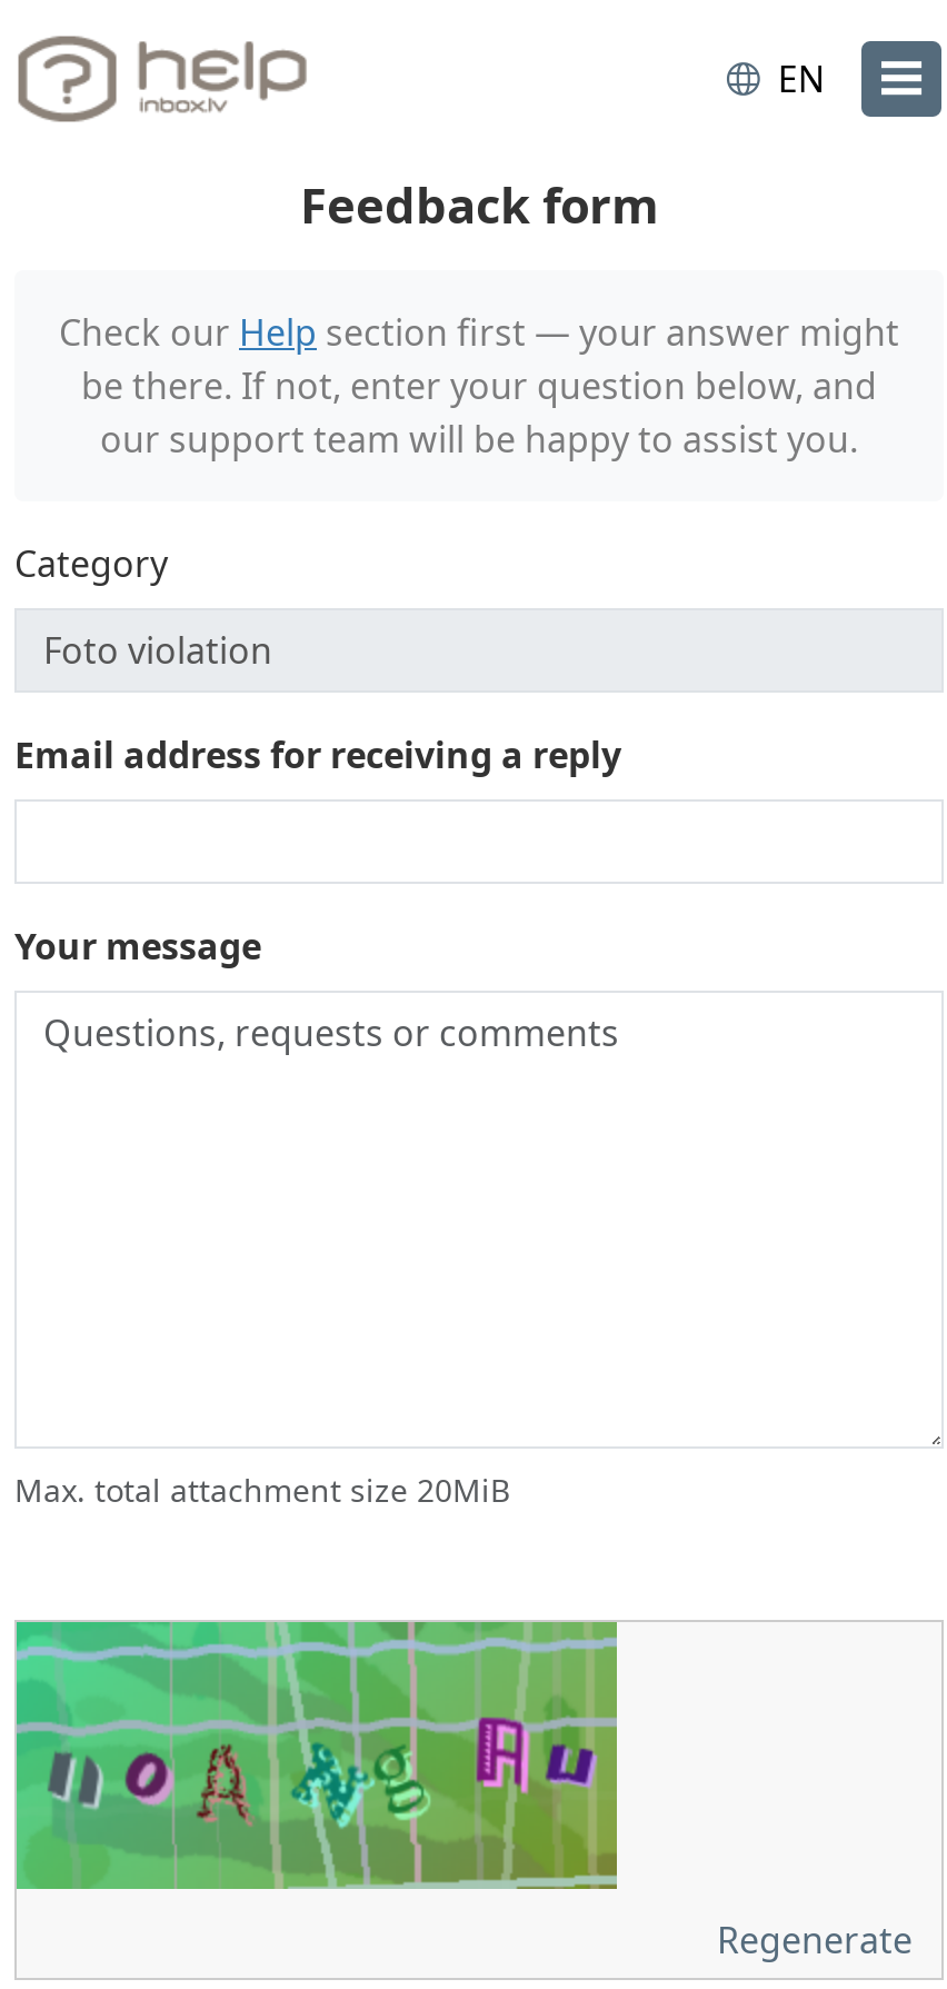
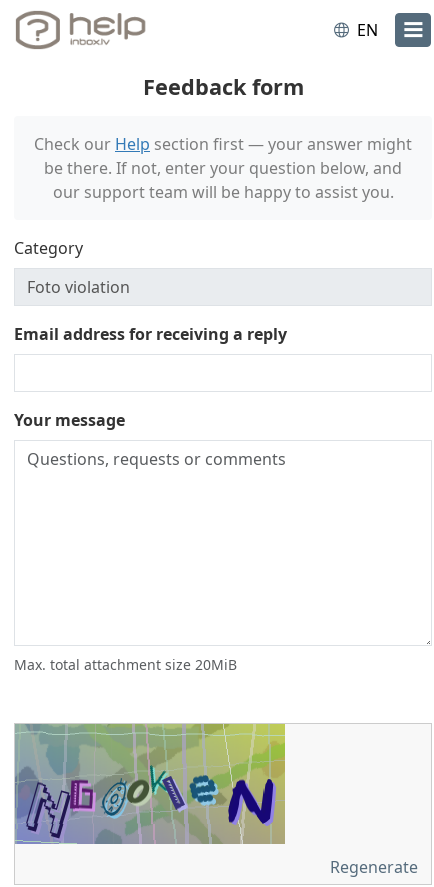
- [image]
+ [image]
